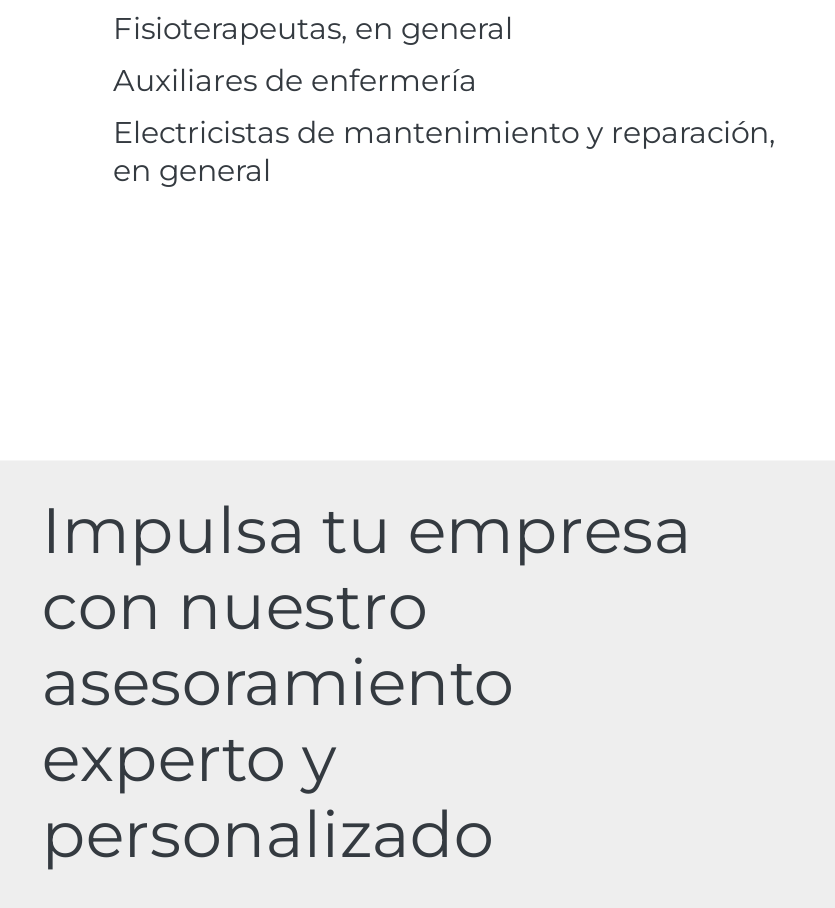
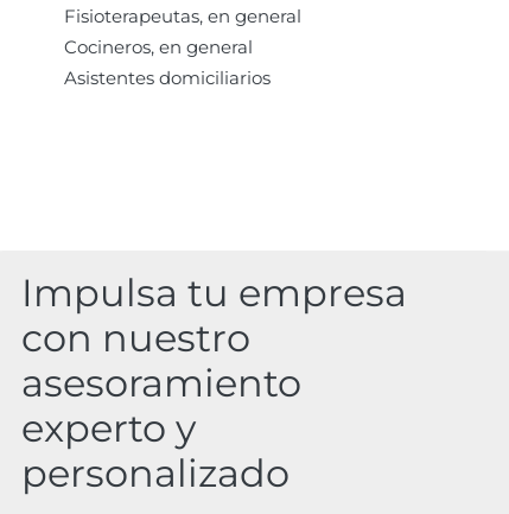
- Auxiliares de enfermería
- Electricistas de mantenimiento y reparación,
- en general
+ Cocineros, en general
+ Asistentes domiciliarios
